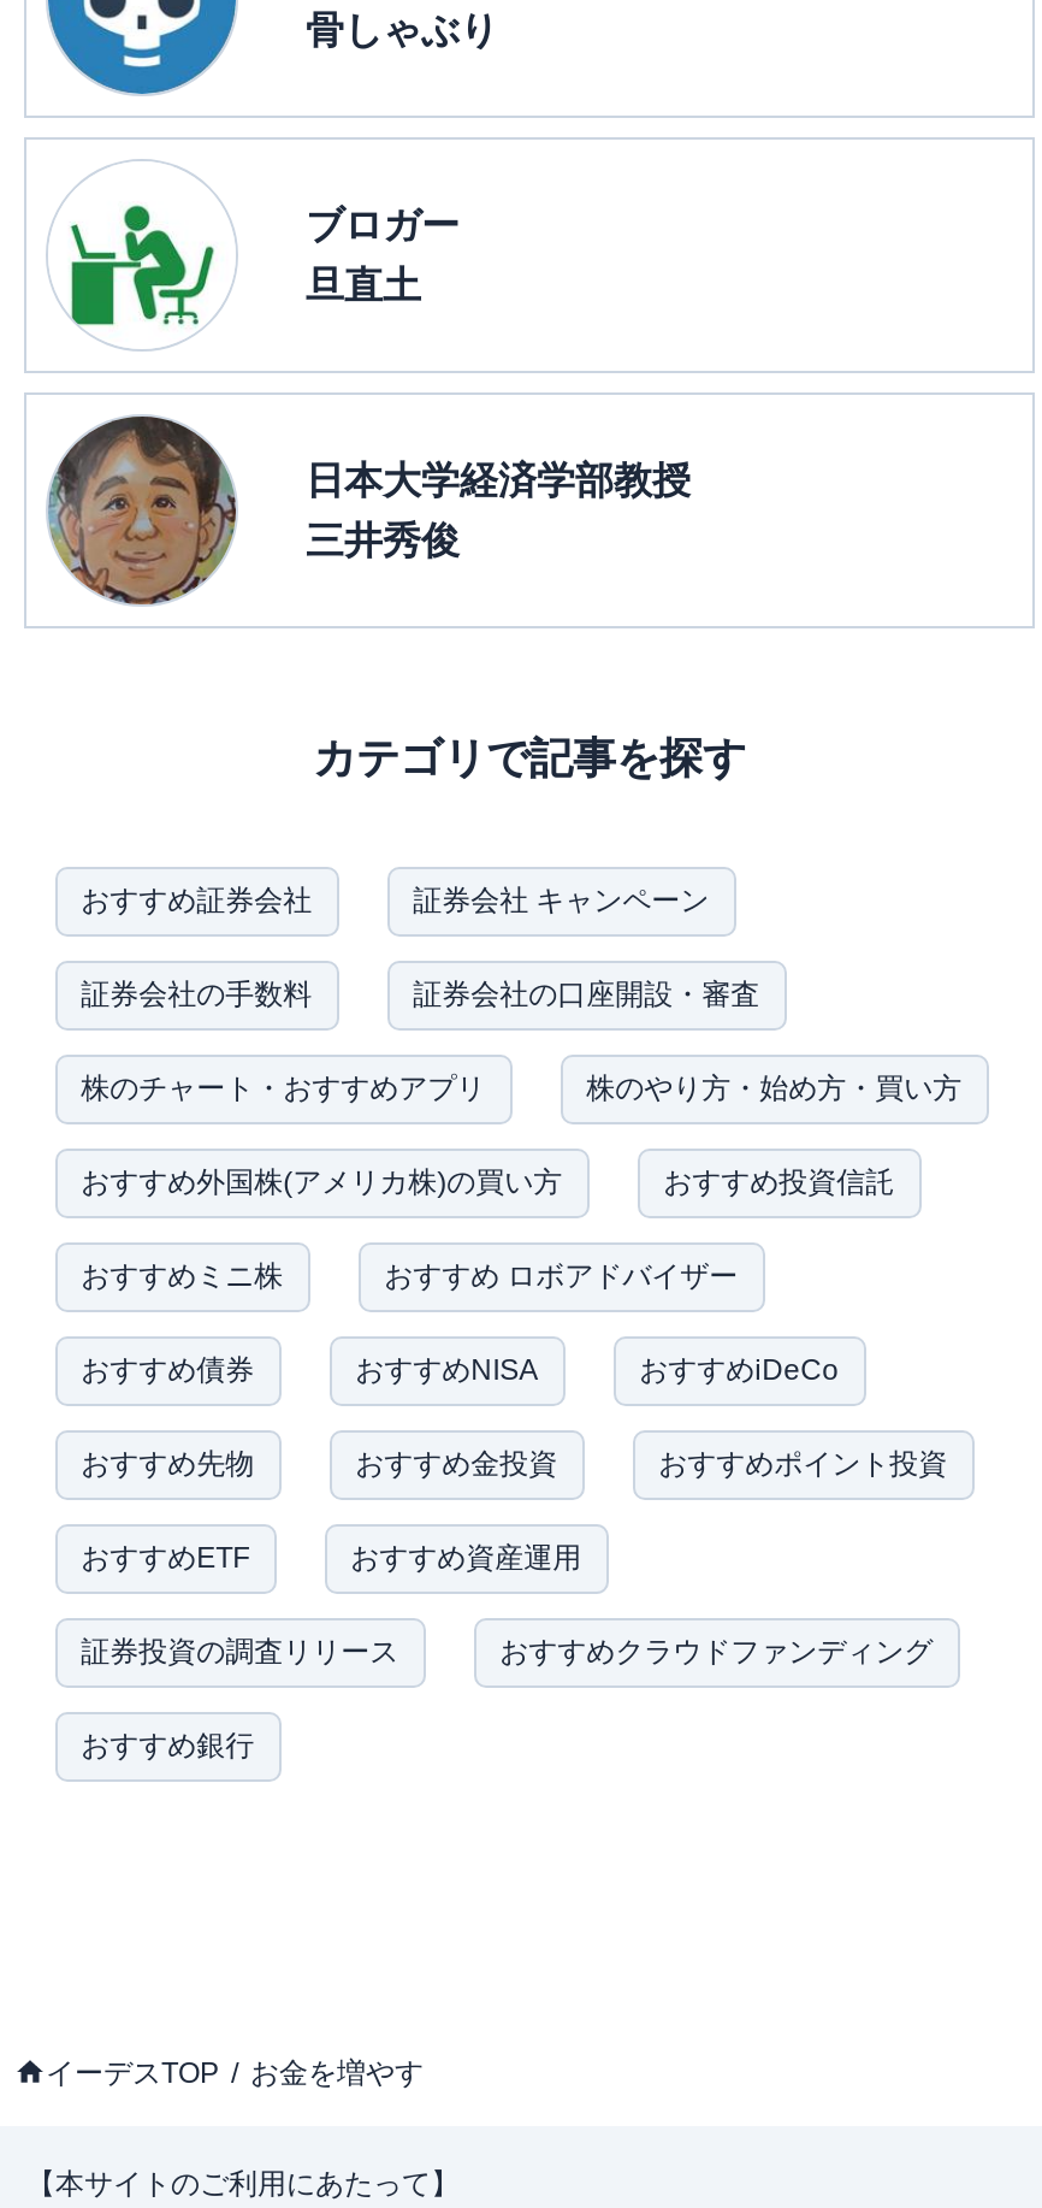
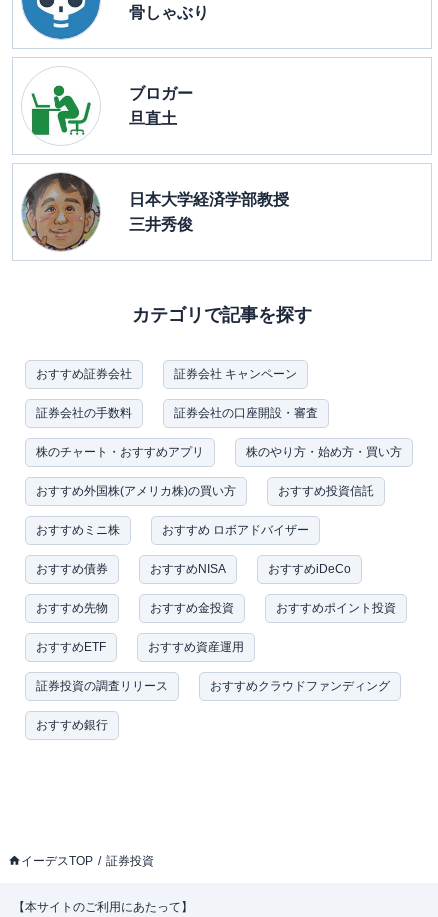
- お金を増やす
+ 証券投資
